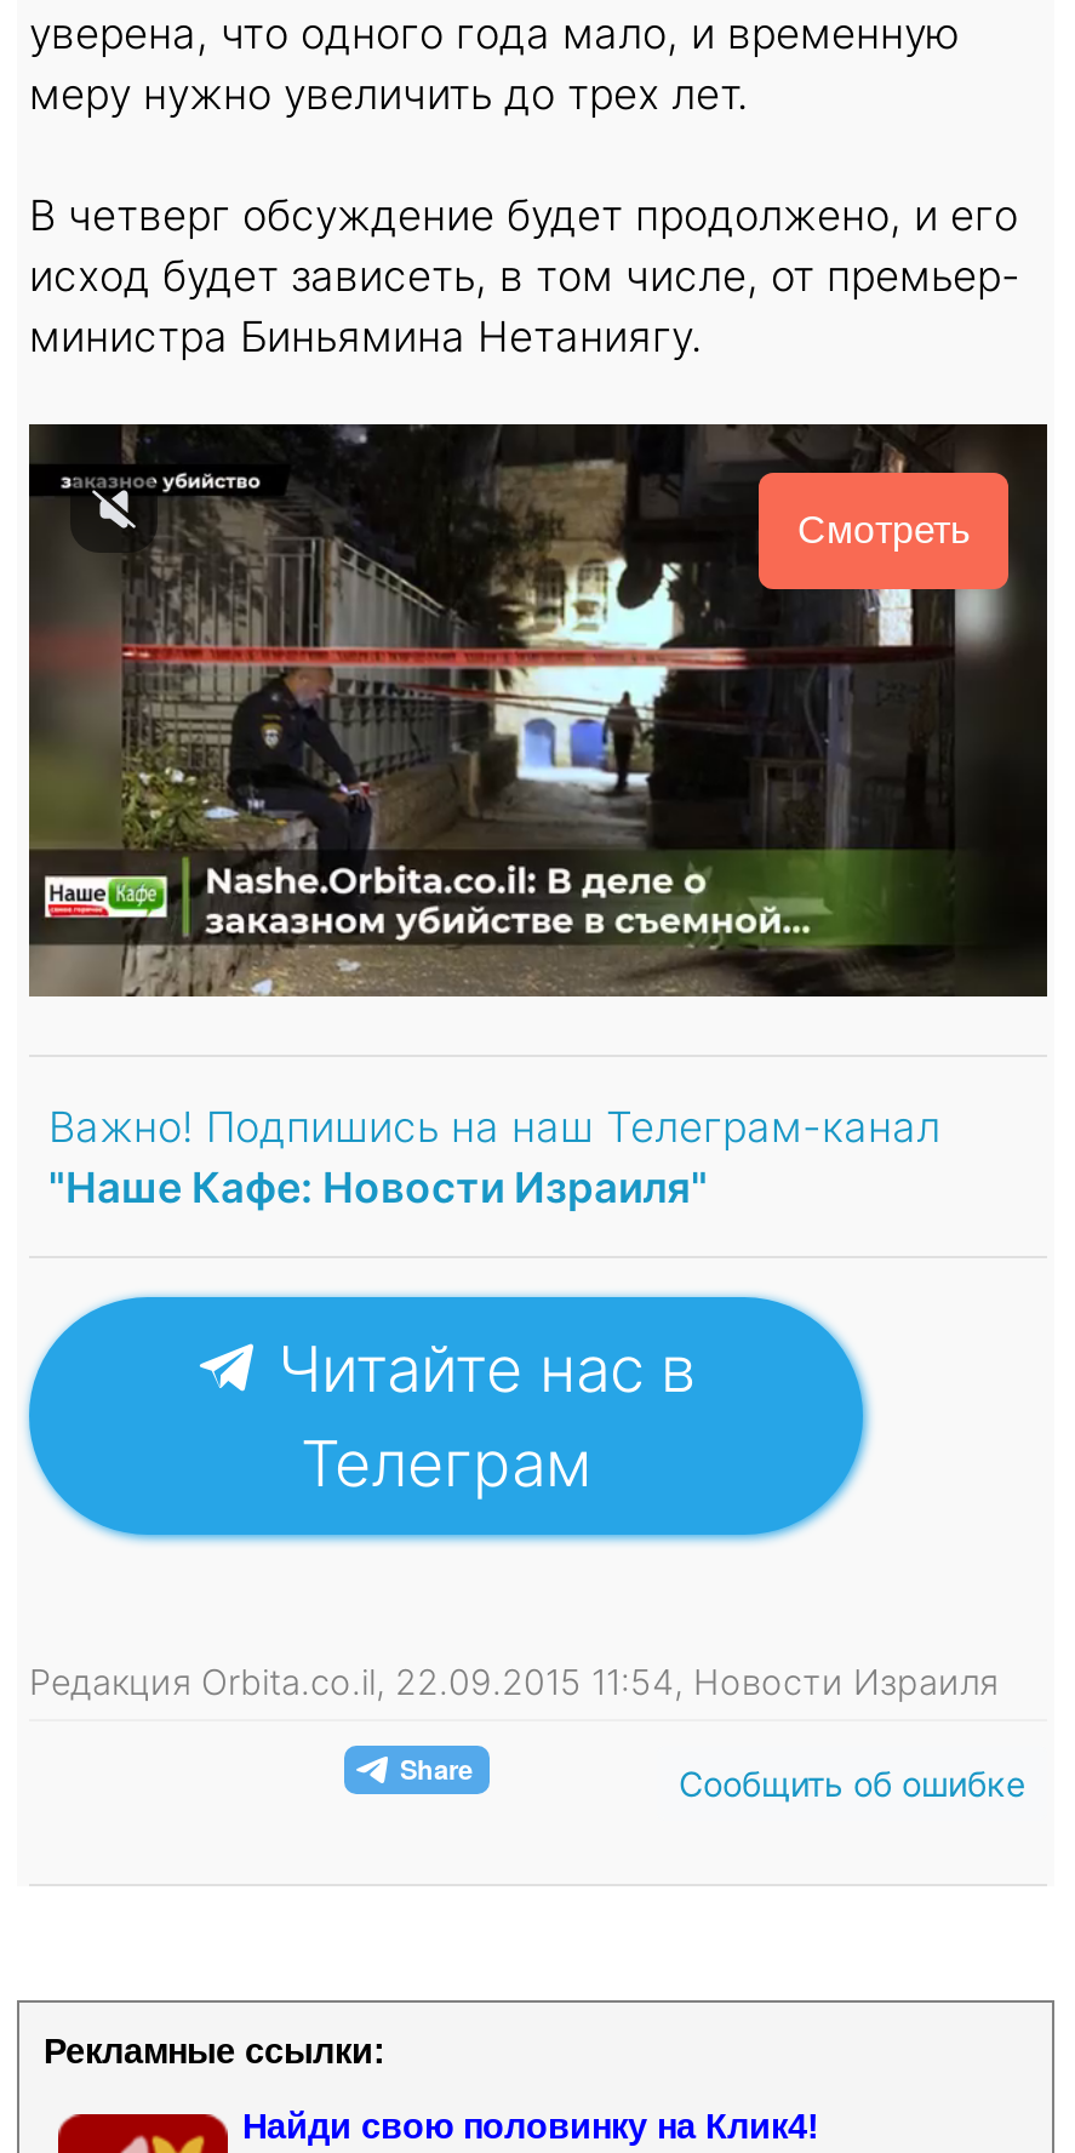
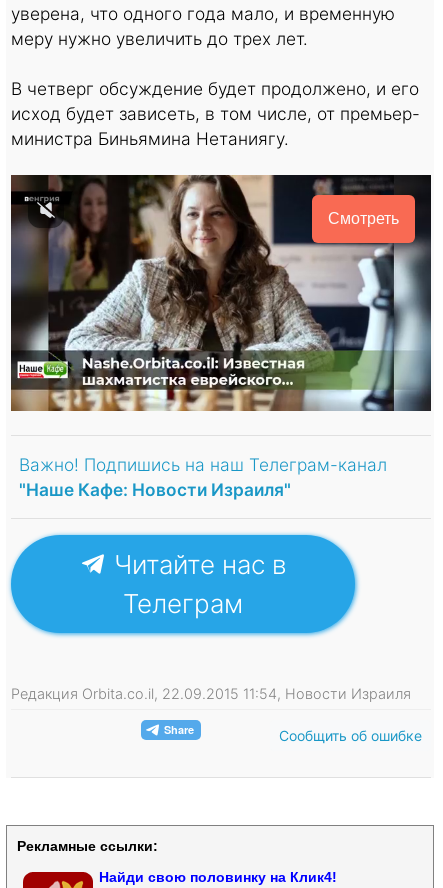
- [image]
+ [image]
